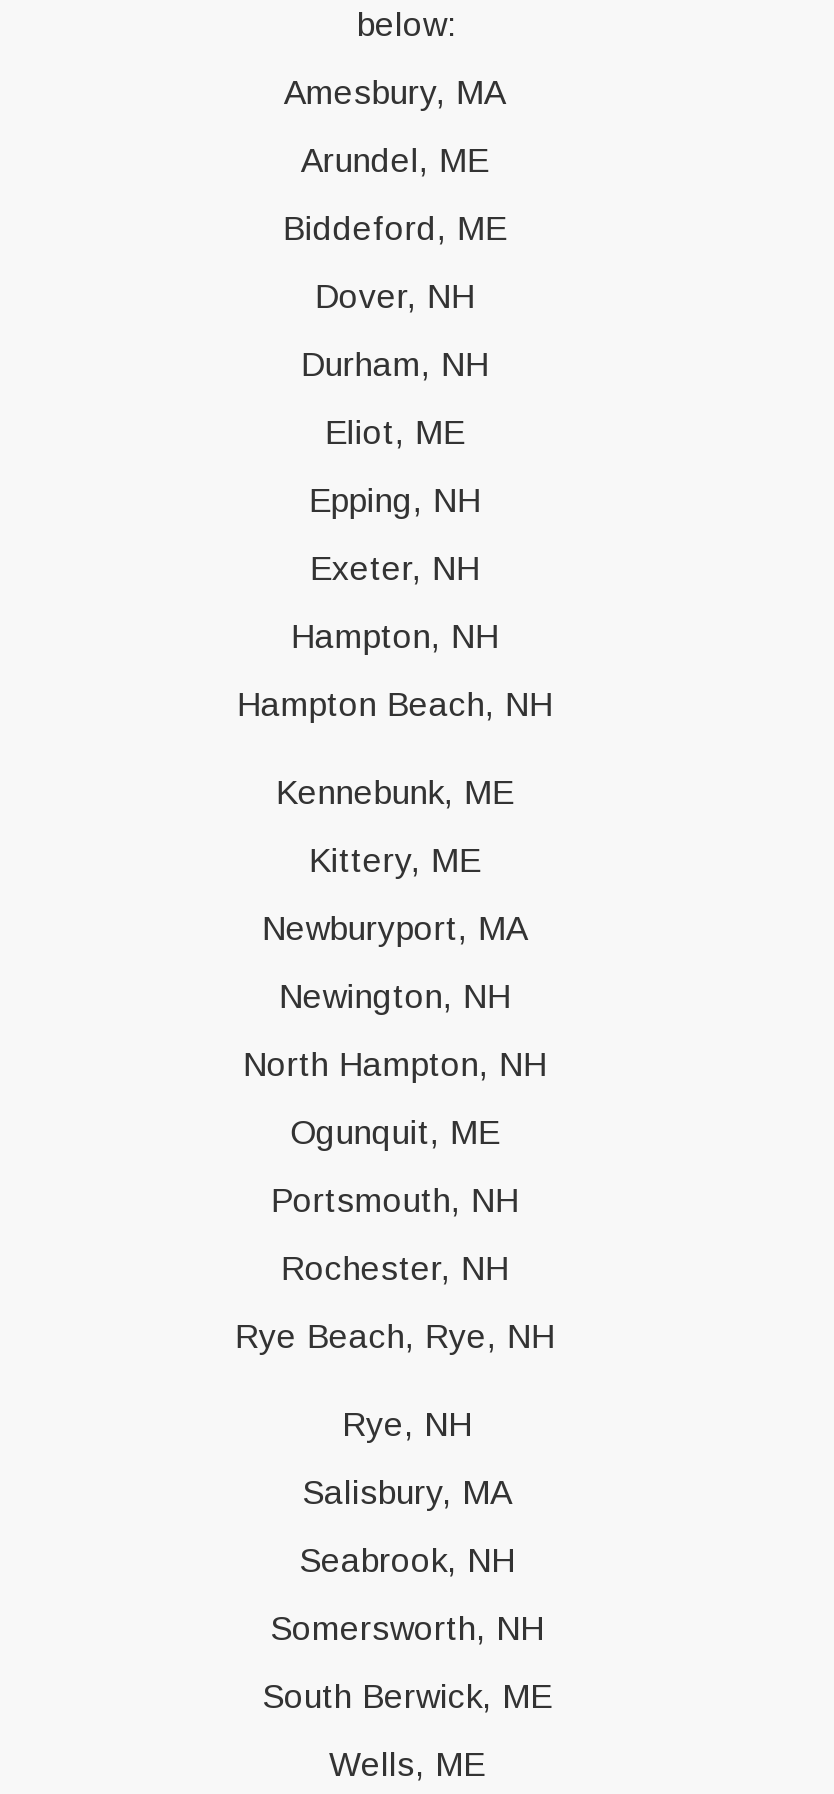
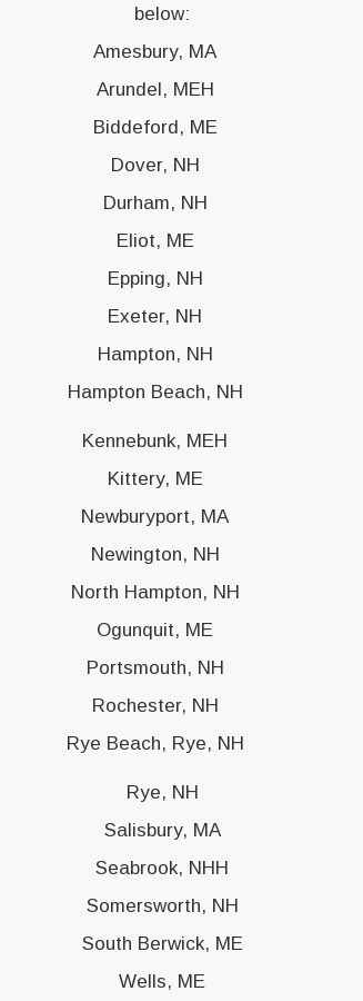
- Arundel, ME
+ Arundel, MEH

- Kennebunk, ME
+ Kennebunk, MEH

- Seabrook, NH
+ Seabrook, NHH
